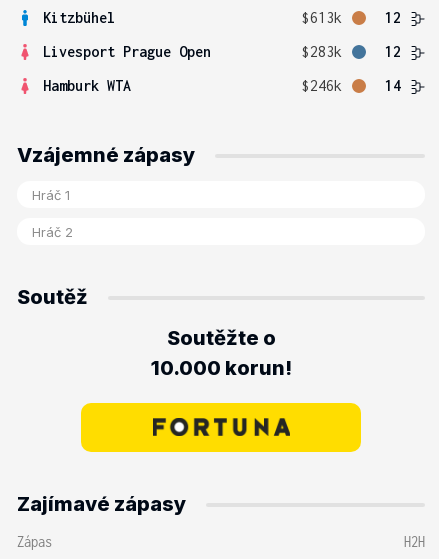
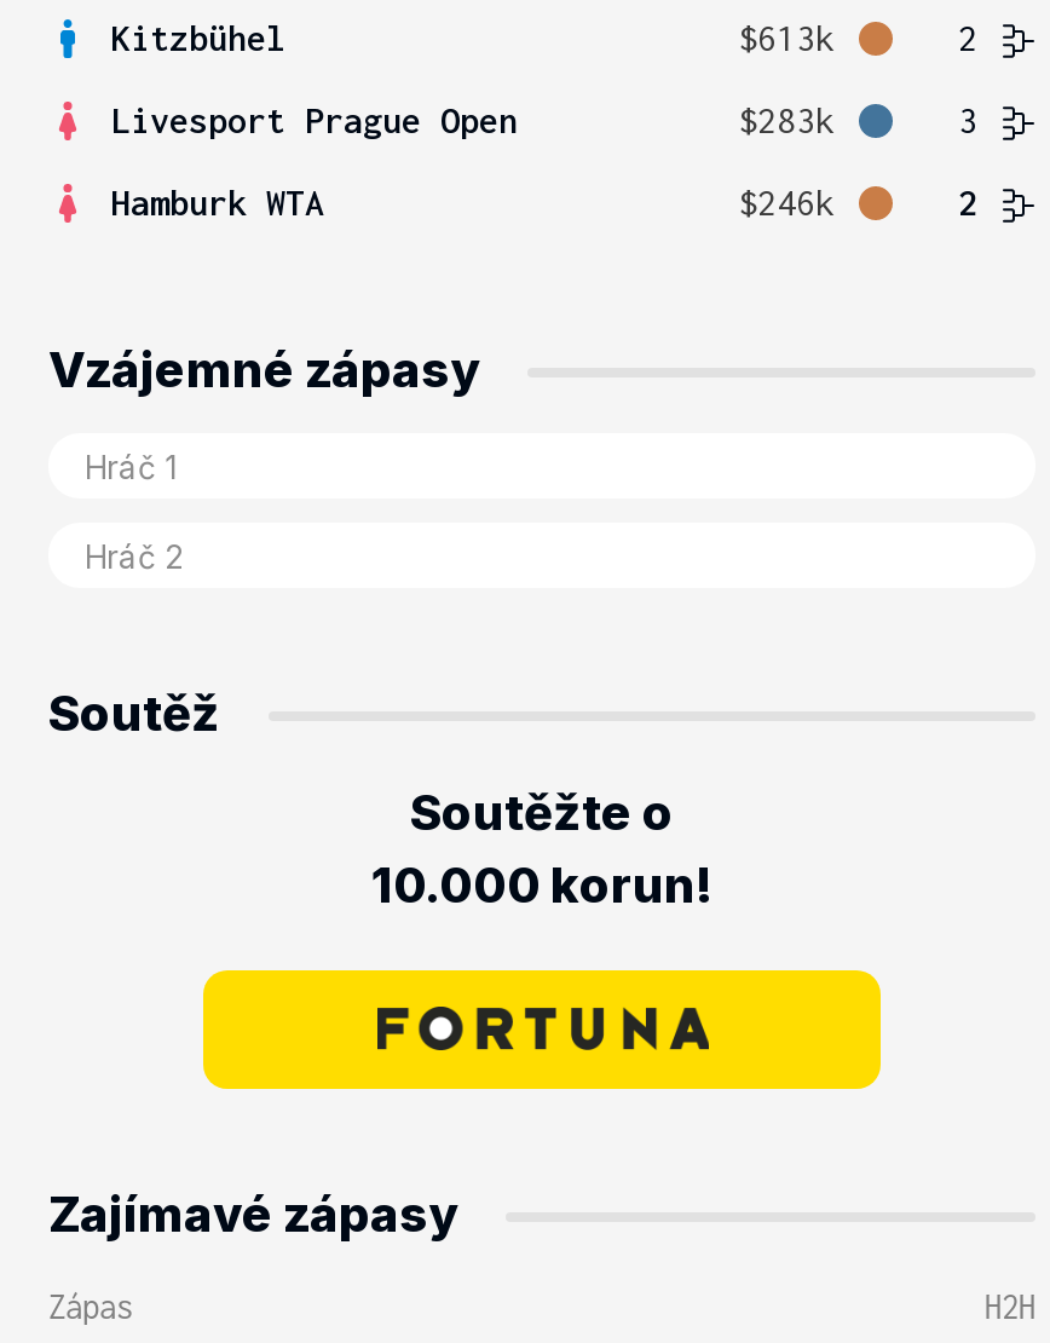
- 12
+ 2

- 12
+ 3

- 14
+ 2
